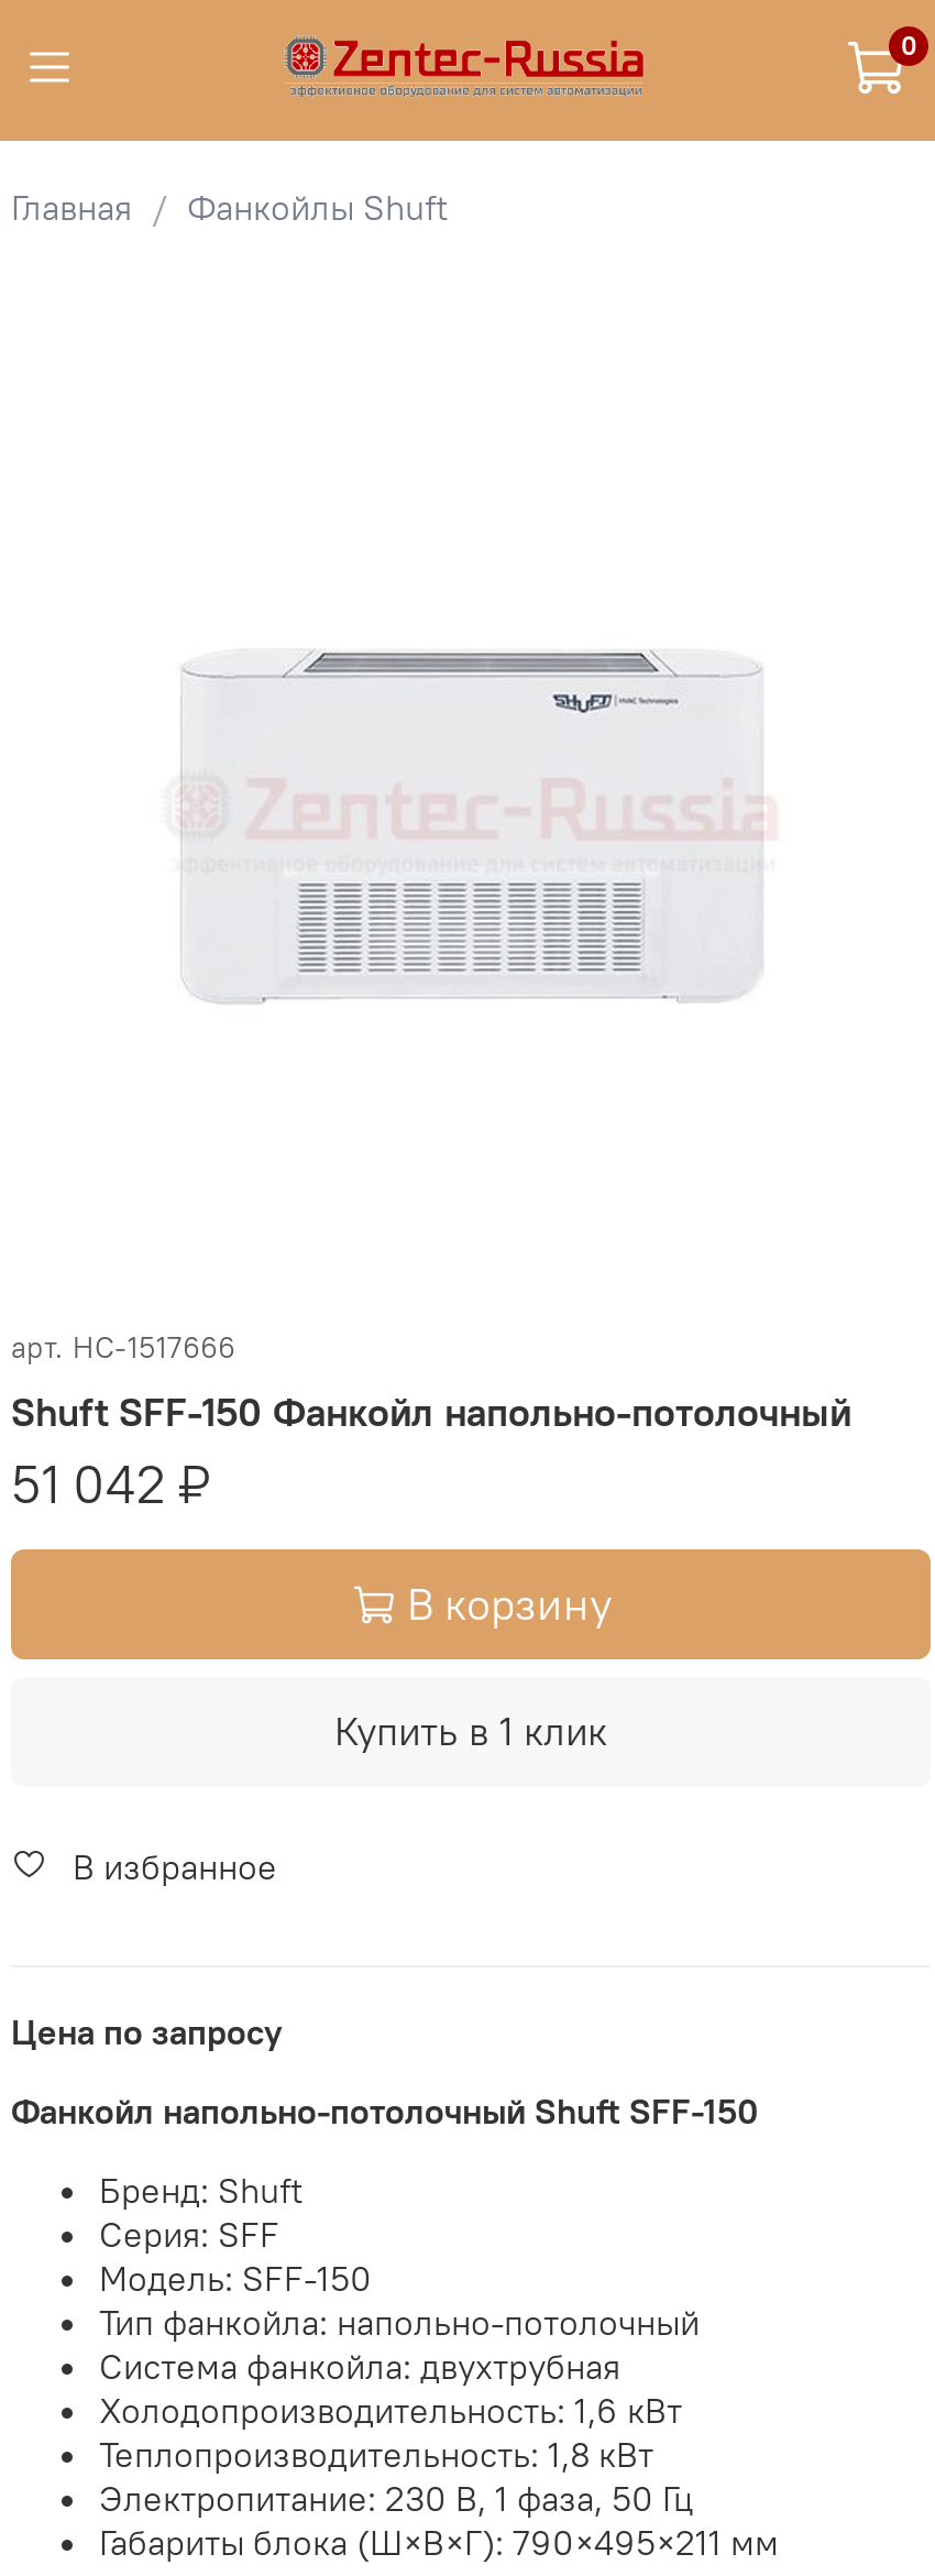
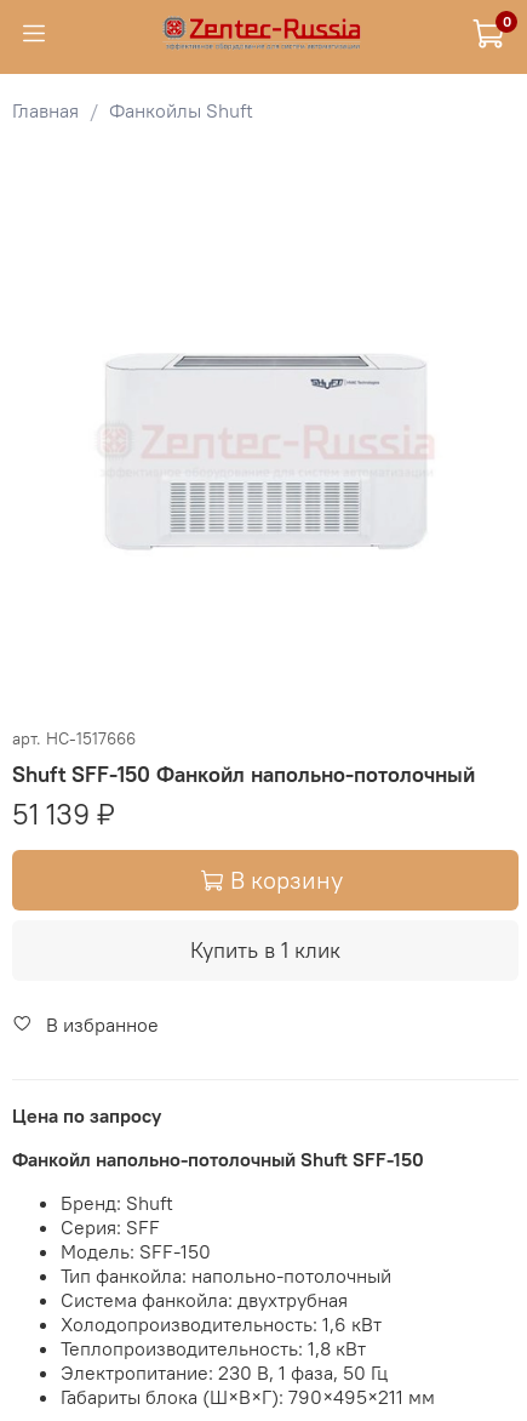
- 51 042 ₽
+ 51 139 ₽
